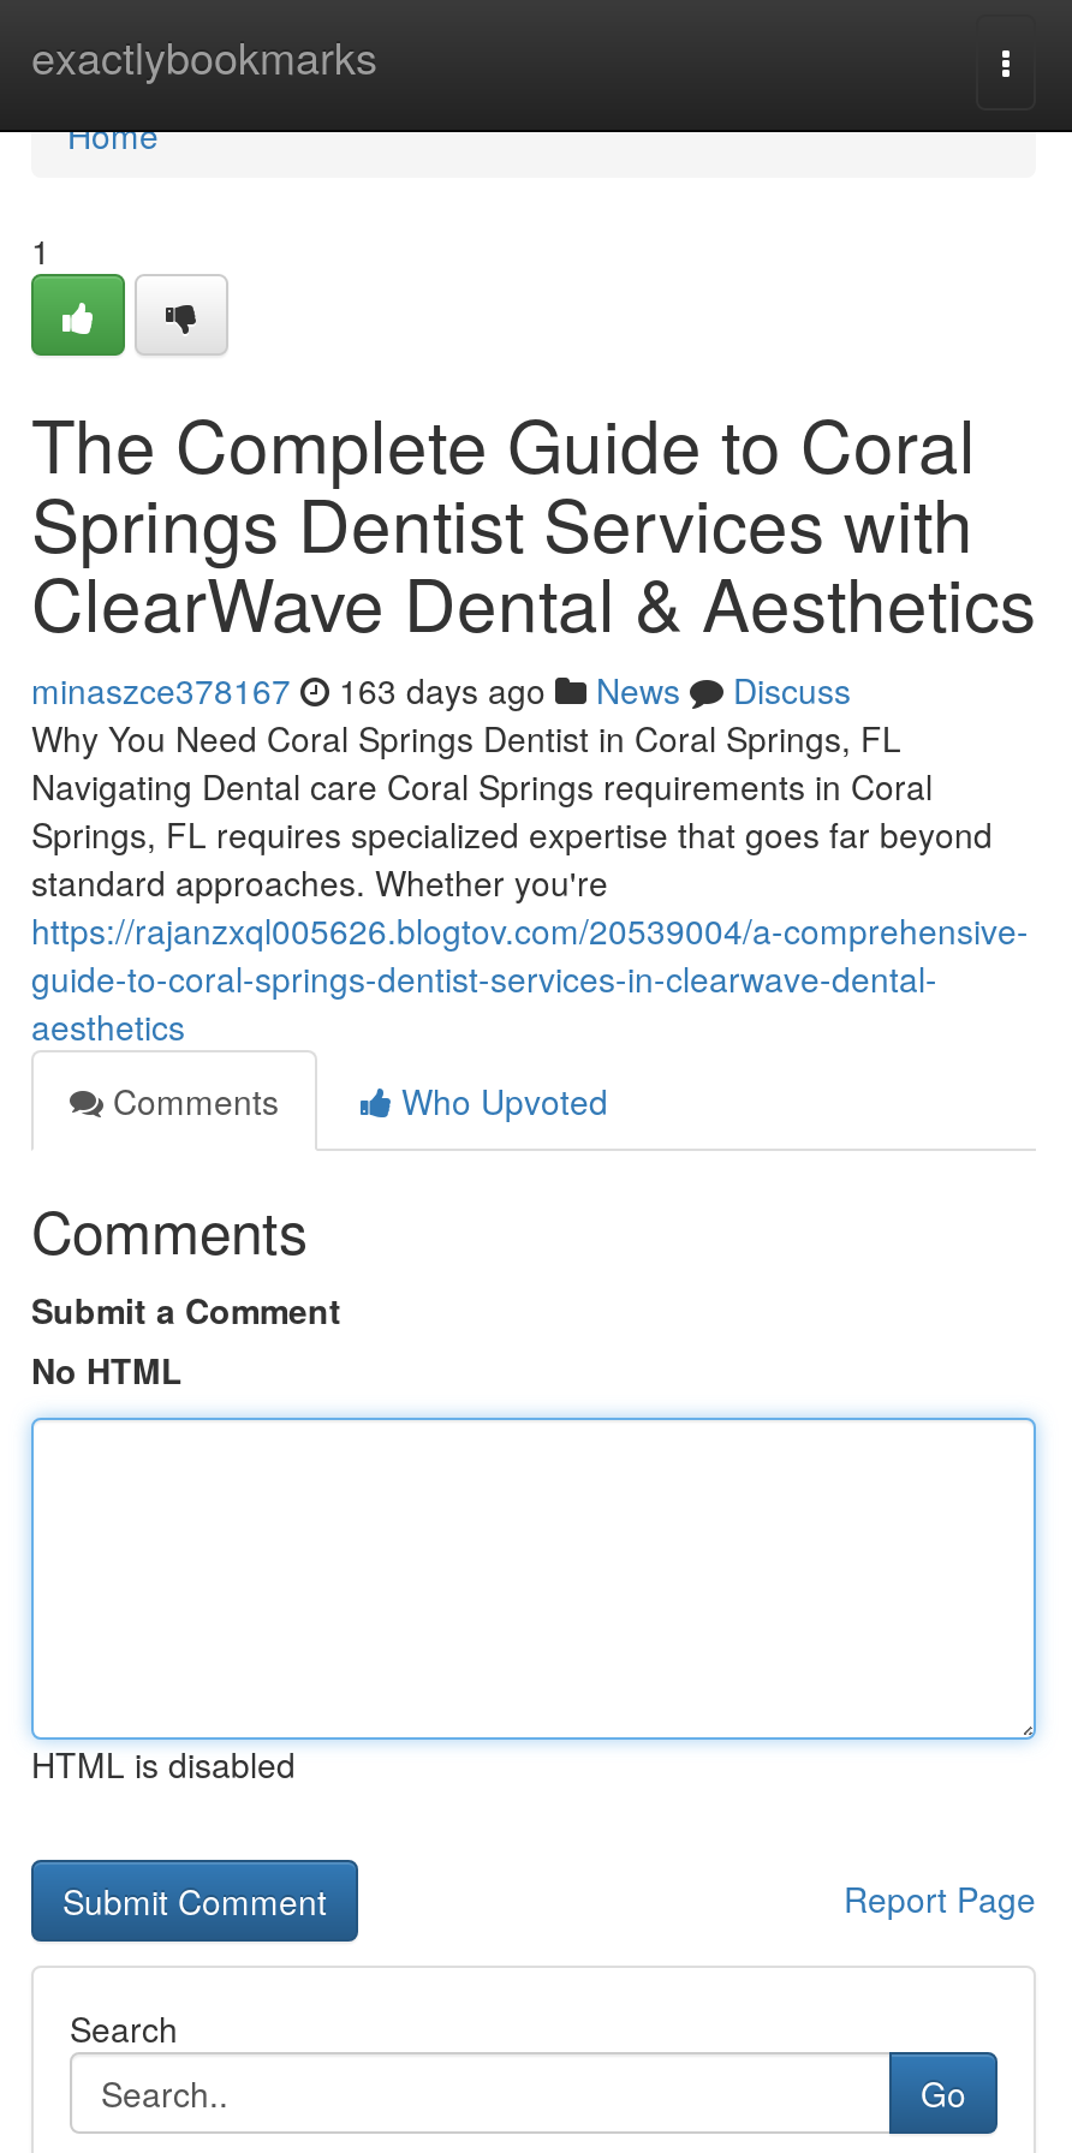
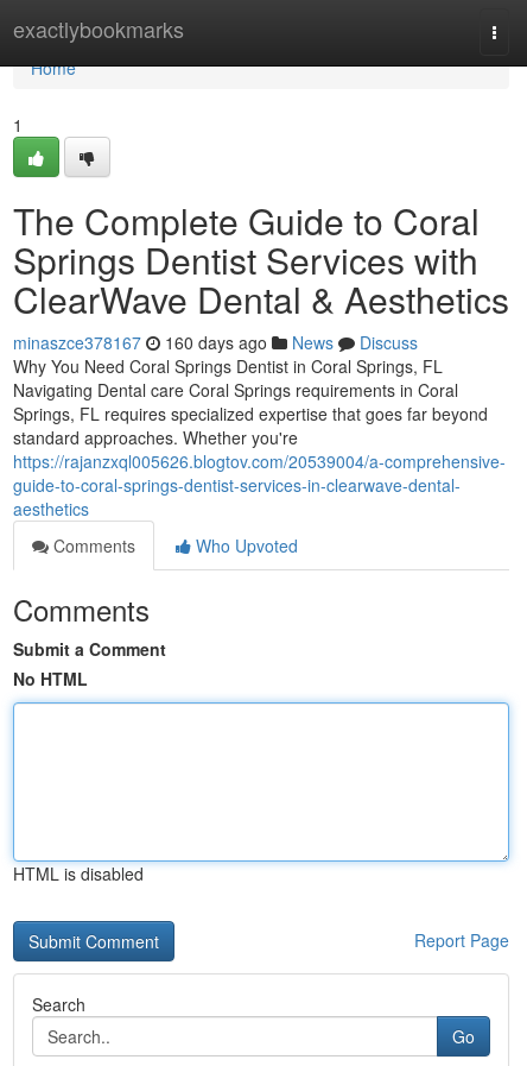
- minaszce378167 163 days ago News Discuss
+ minaszce378167 160 days ago News Discuss
